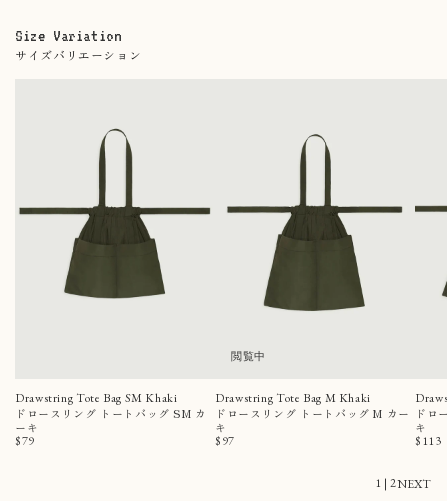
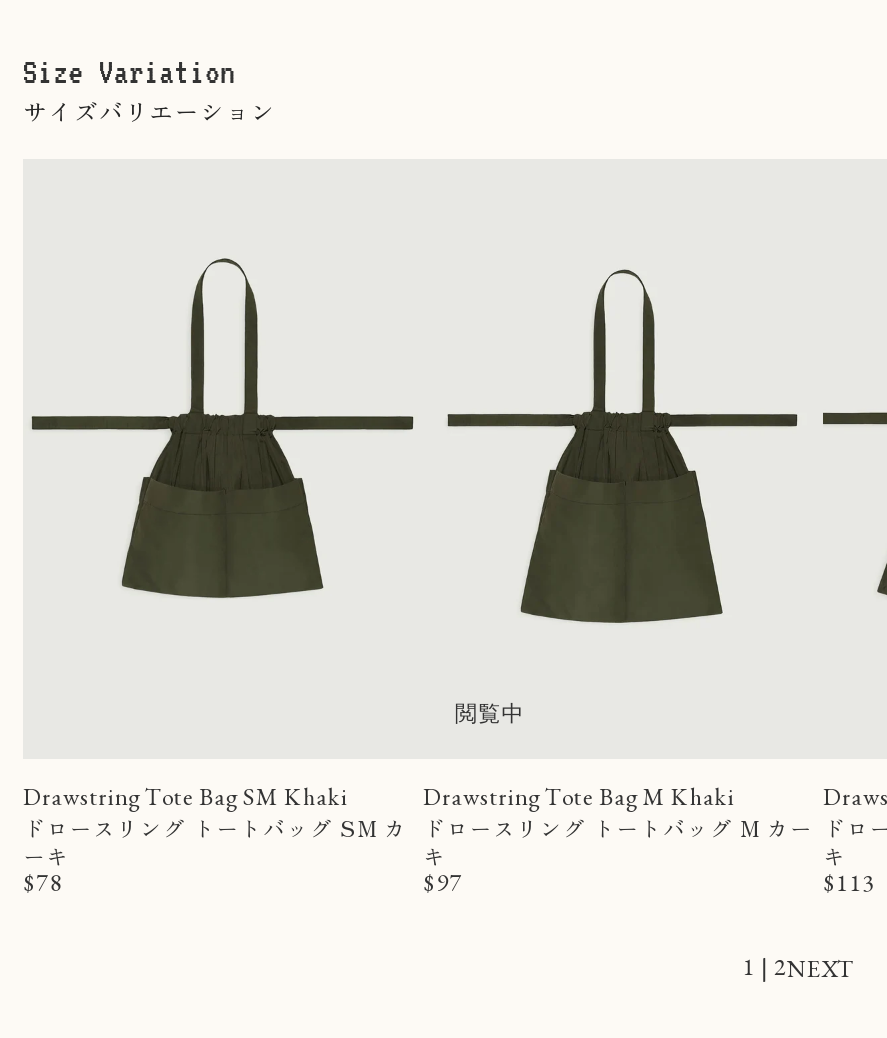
- $79
+ $78
